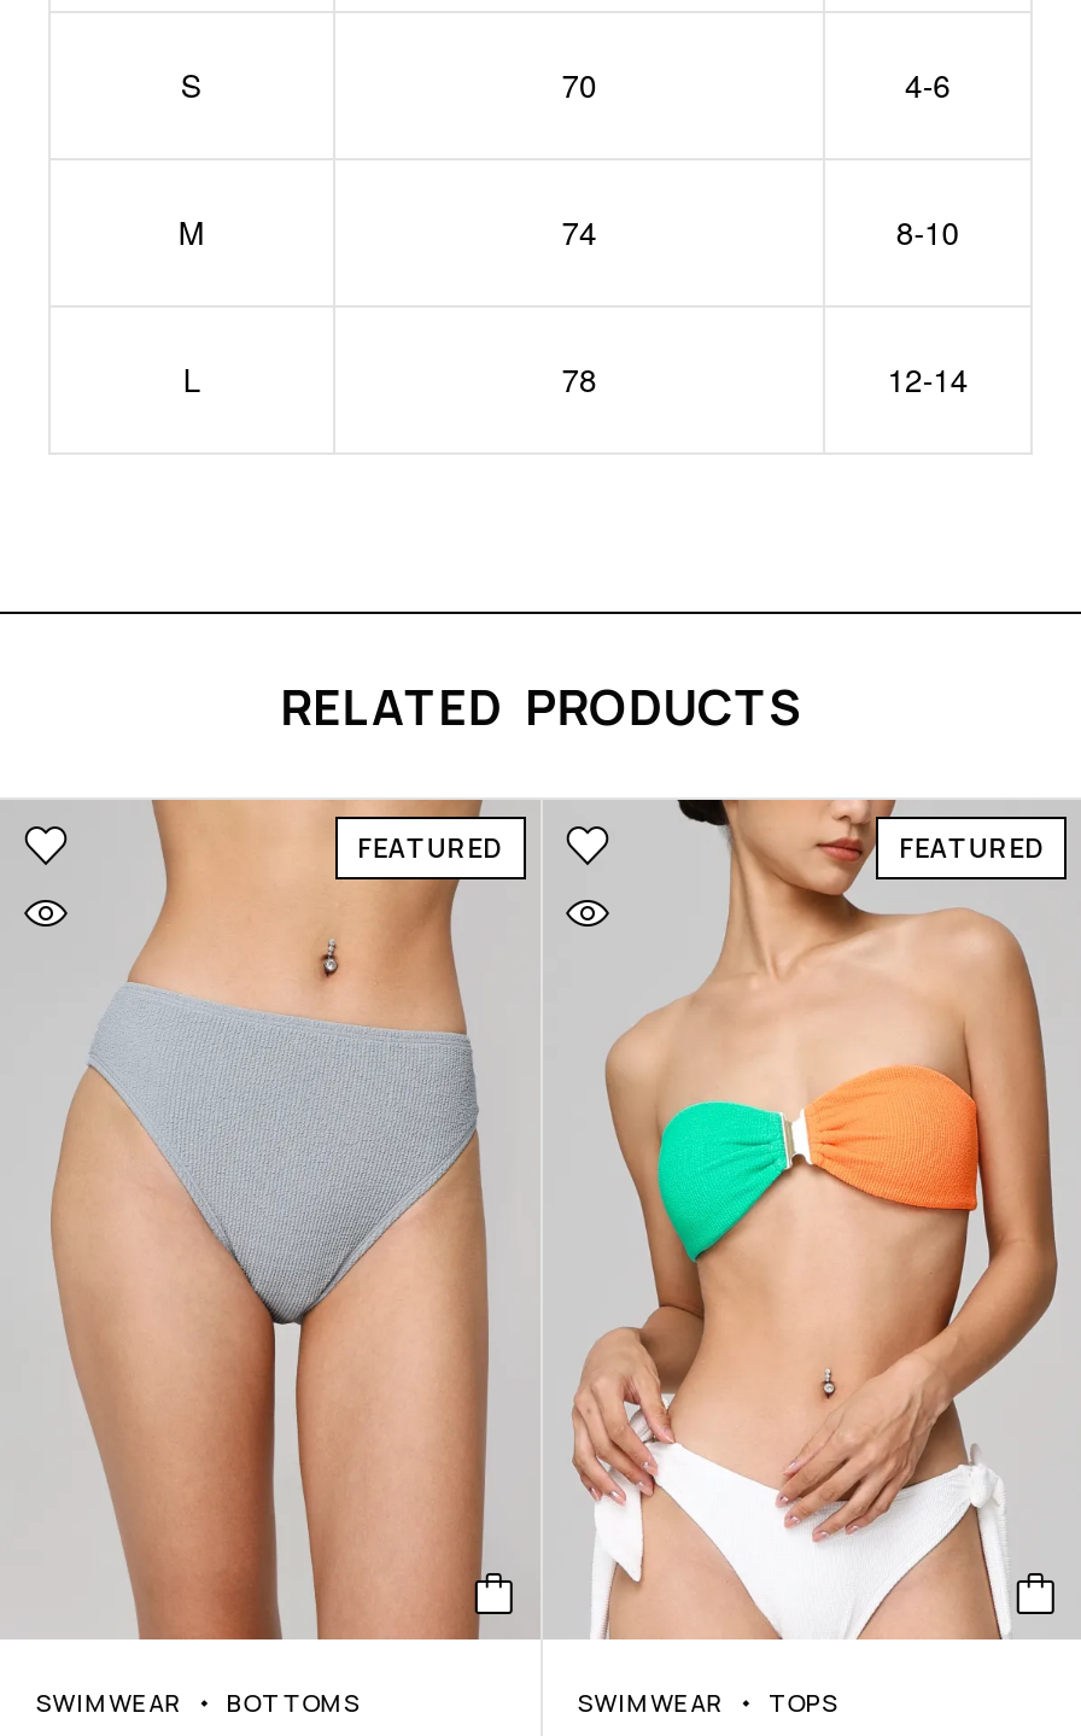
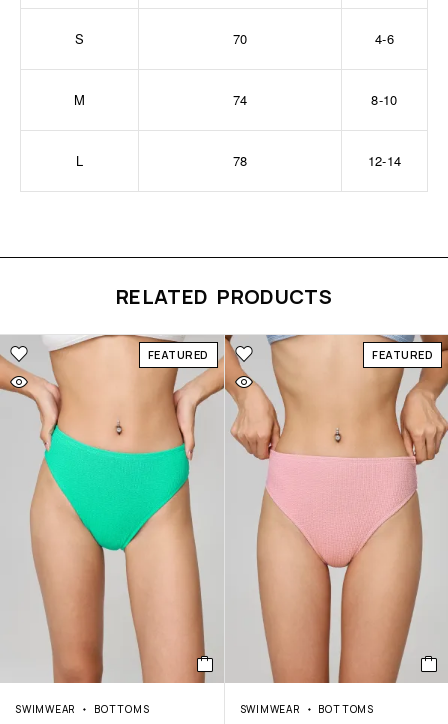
- [image]
- TOPS
+ [image]
+ BOTTOMS
